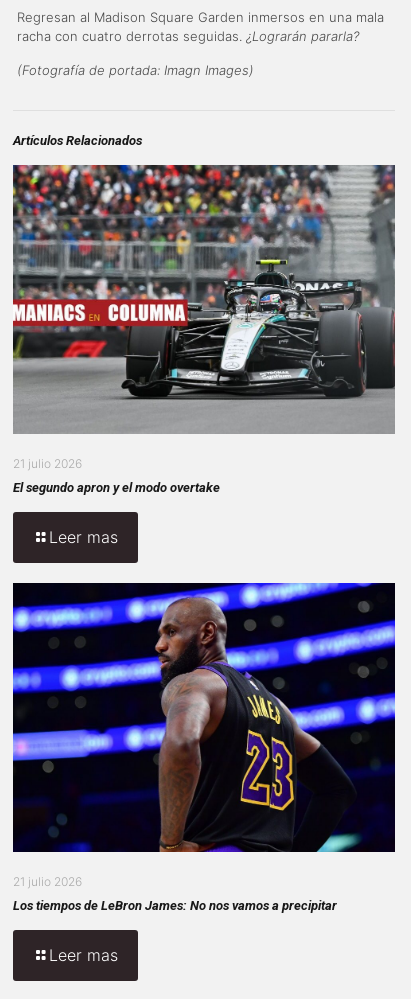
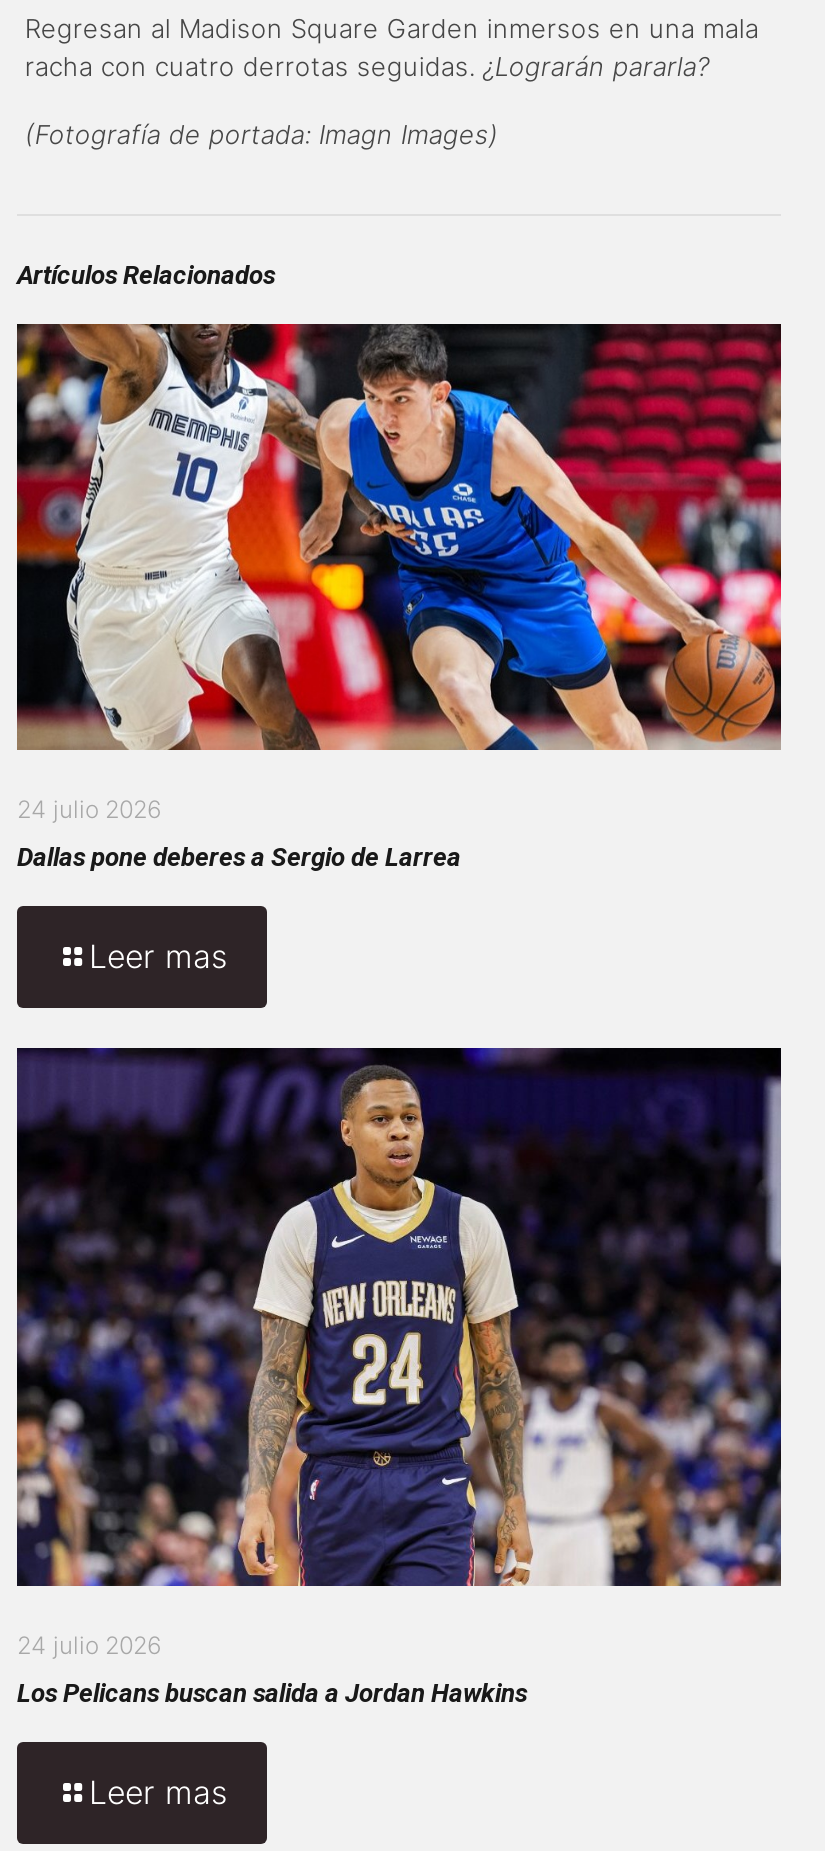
- [image]
- 21 julio 2026
+ [image]
+ 24 julio 2026

- El segundo apron y el modo overtake
+ Dallas pone deberes a Sergio de Larrea

- [image]
- 21 julio 2026
+ [image]
+ 24 julio 2026

- Los tiempos de LeBron James: No nos vamos a precipitar
+ Los Pelicans buscan salida a Jordan Hawkins
